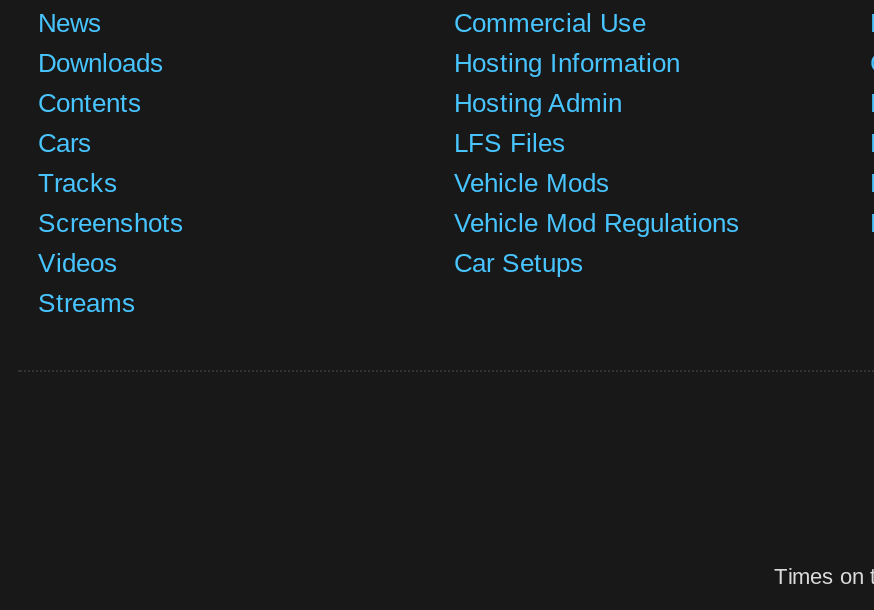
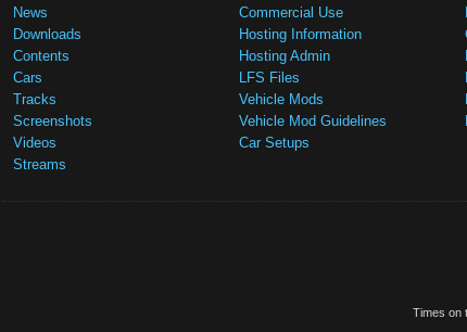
- Vehicle Mod Regulations
+ Vehicle Mod Guidelines
